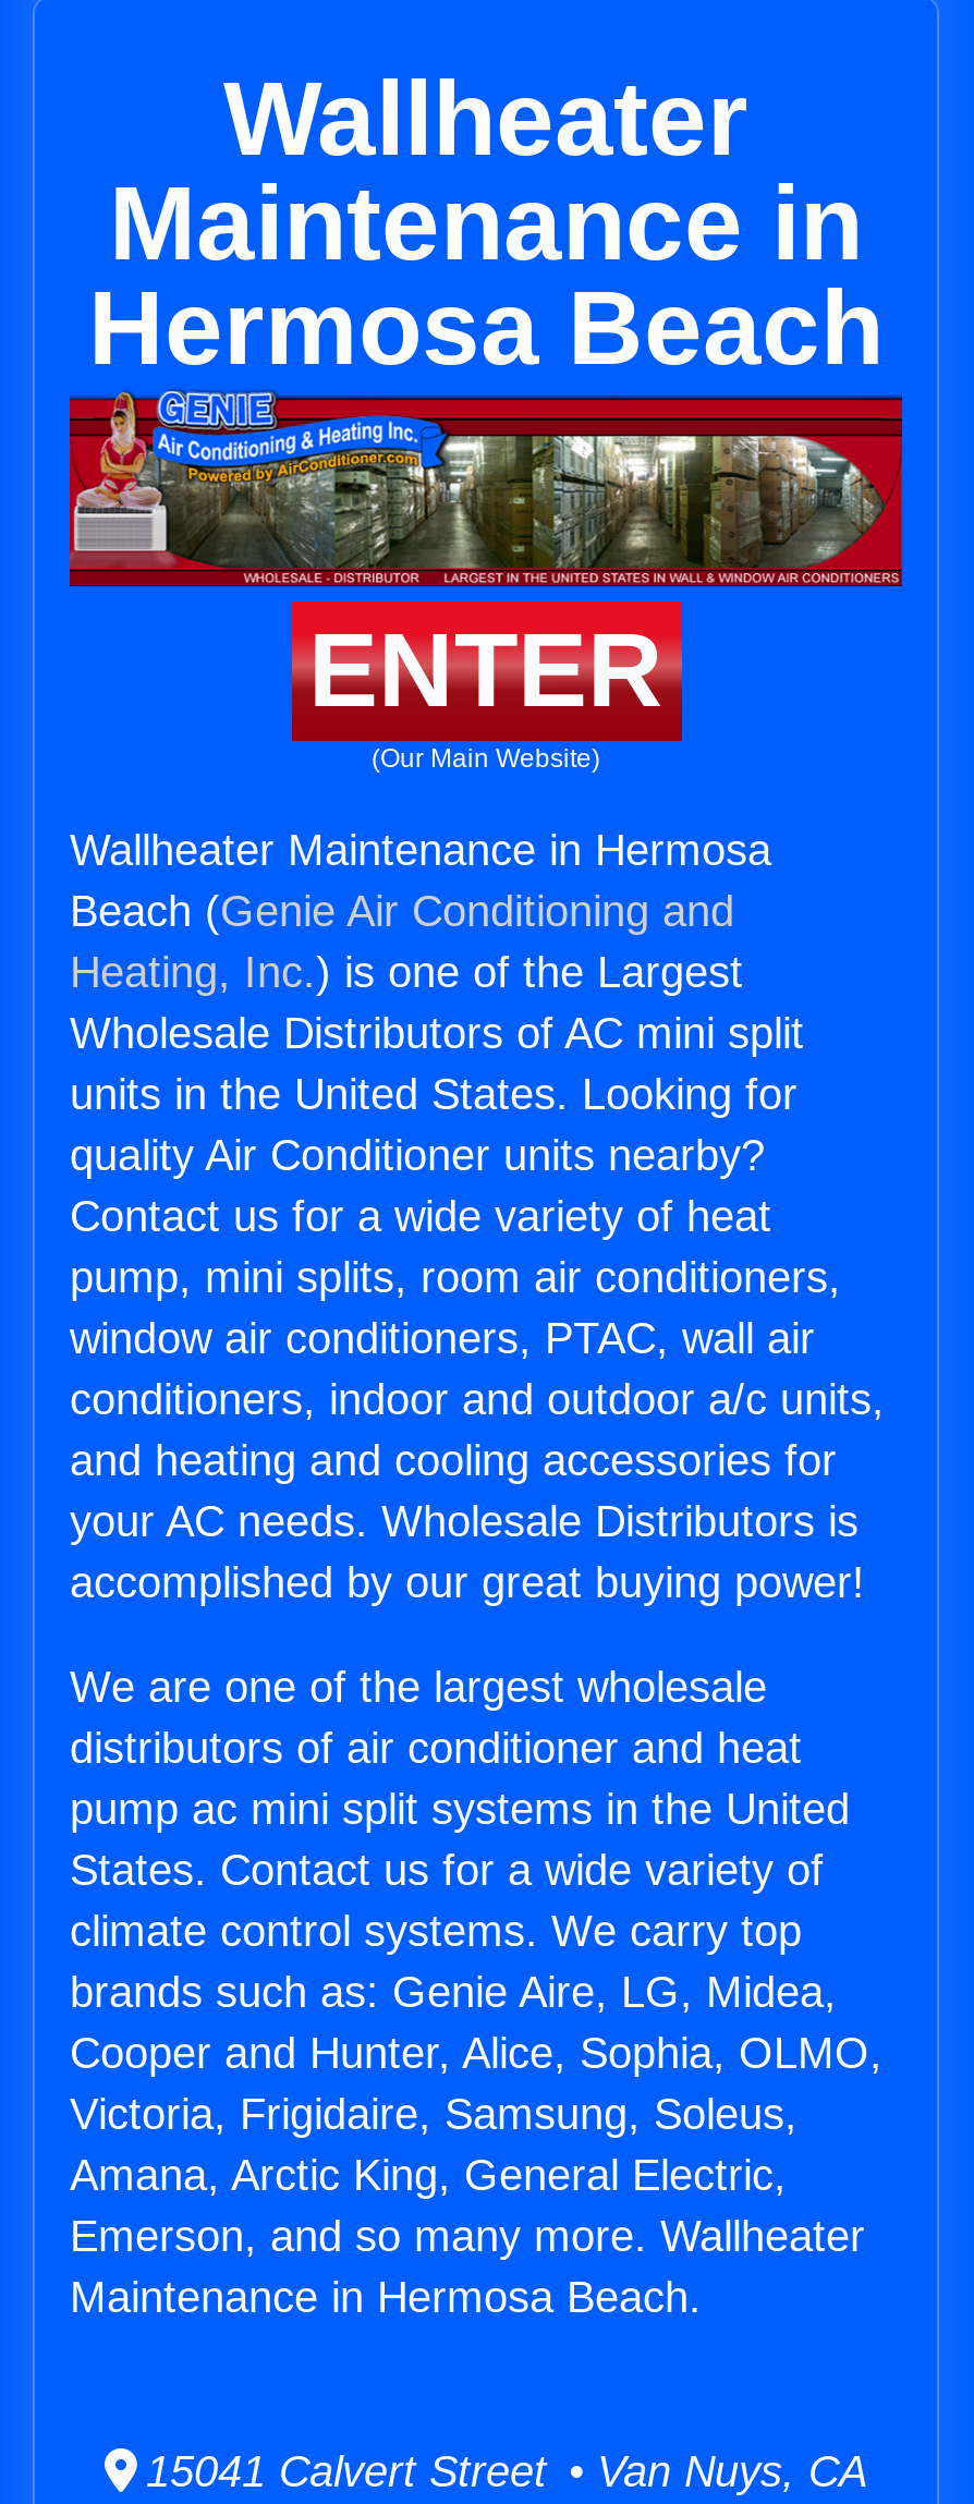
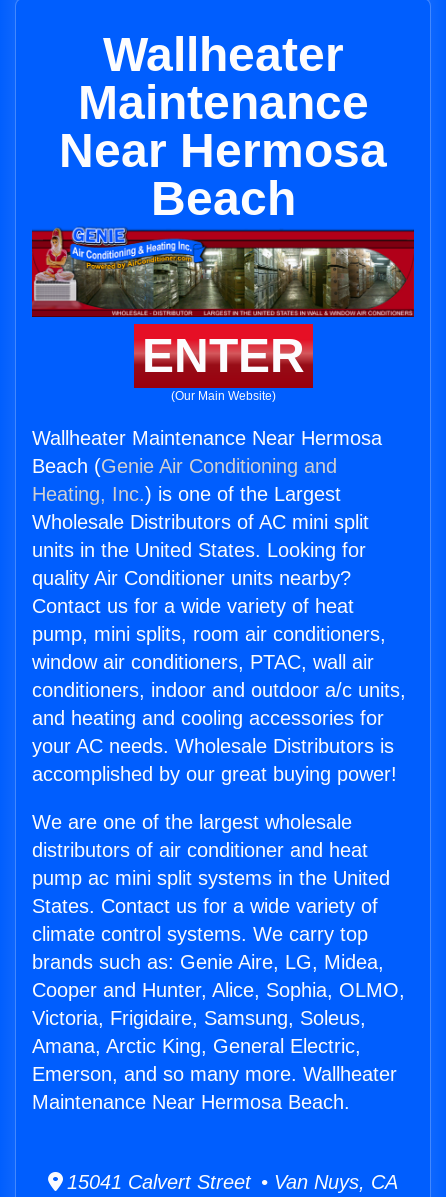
- Maintenance in
- Hermosa Beach
+ Maintenance
+ Near Hermosa
+ Beach

- Wallheater Maintenance in Hermosa
+ Wallheater Maintenance Near Hermosa

- Maintenance in Hermosa Beach.
+ Maintenance Near Hermosa Beach.
